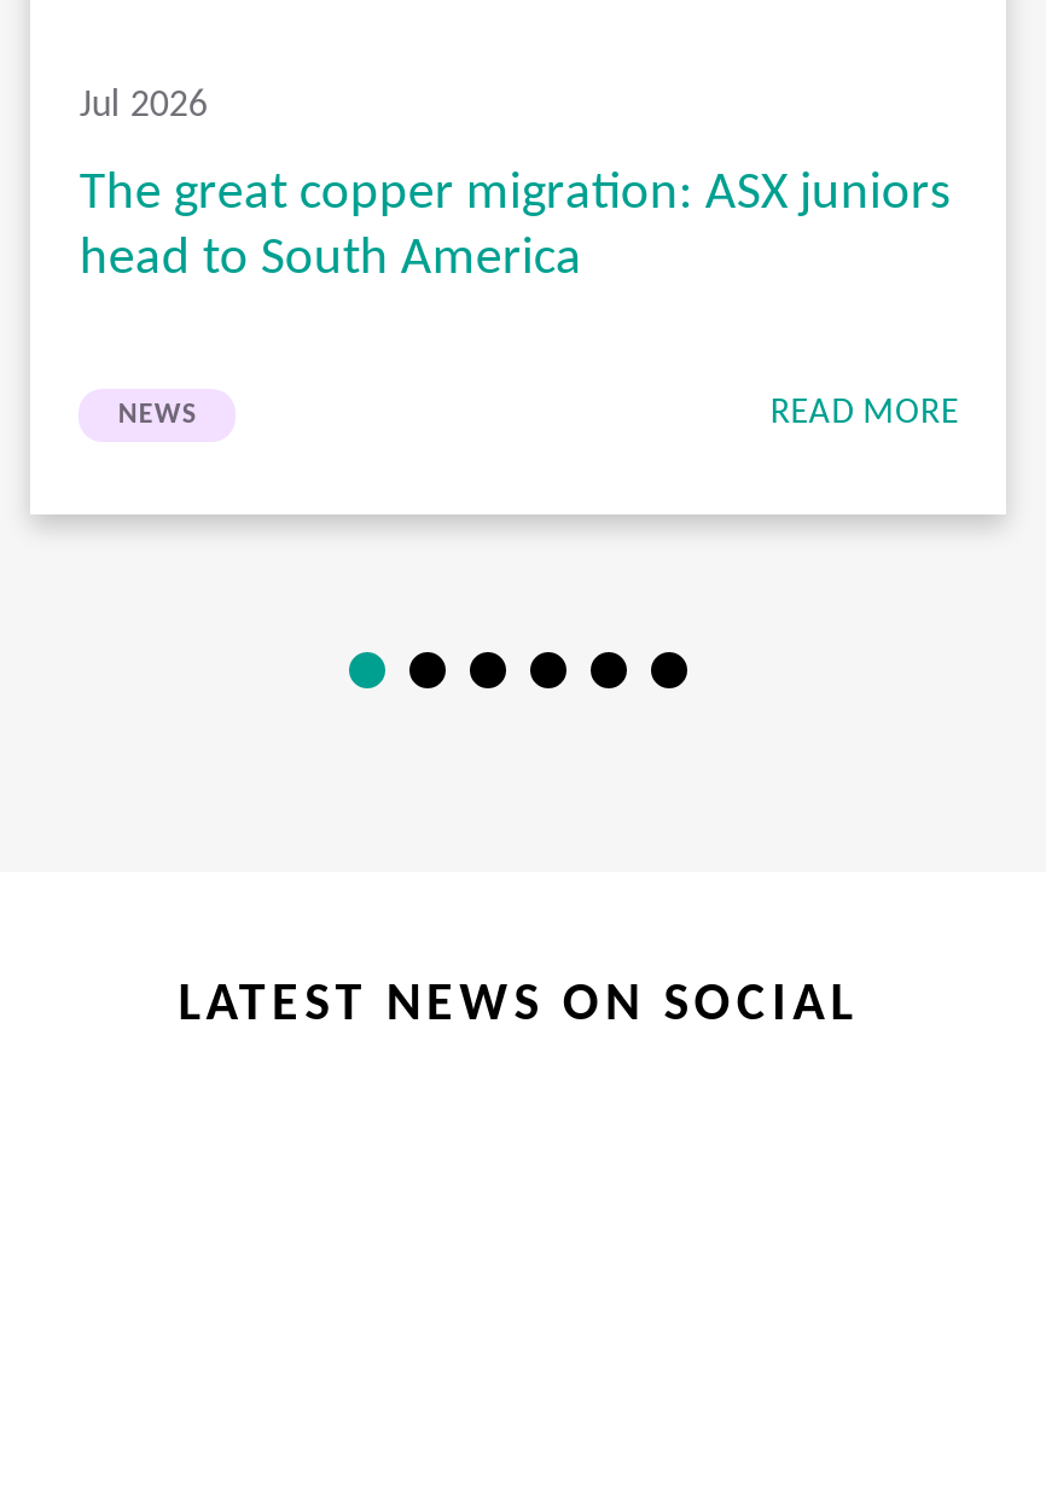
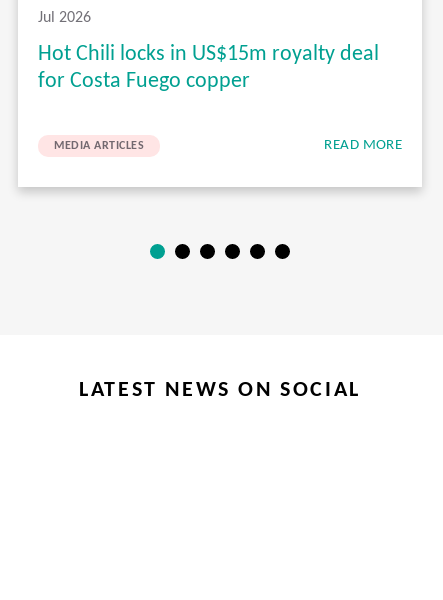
- The great copper migration: ASX juniors
- head to South America
+ Hot Chili locks in US$15m royalty deal
+ for Costa Fuego copper

- NEWS
+ MEDIA ARTICLES
